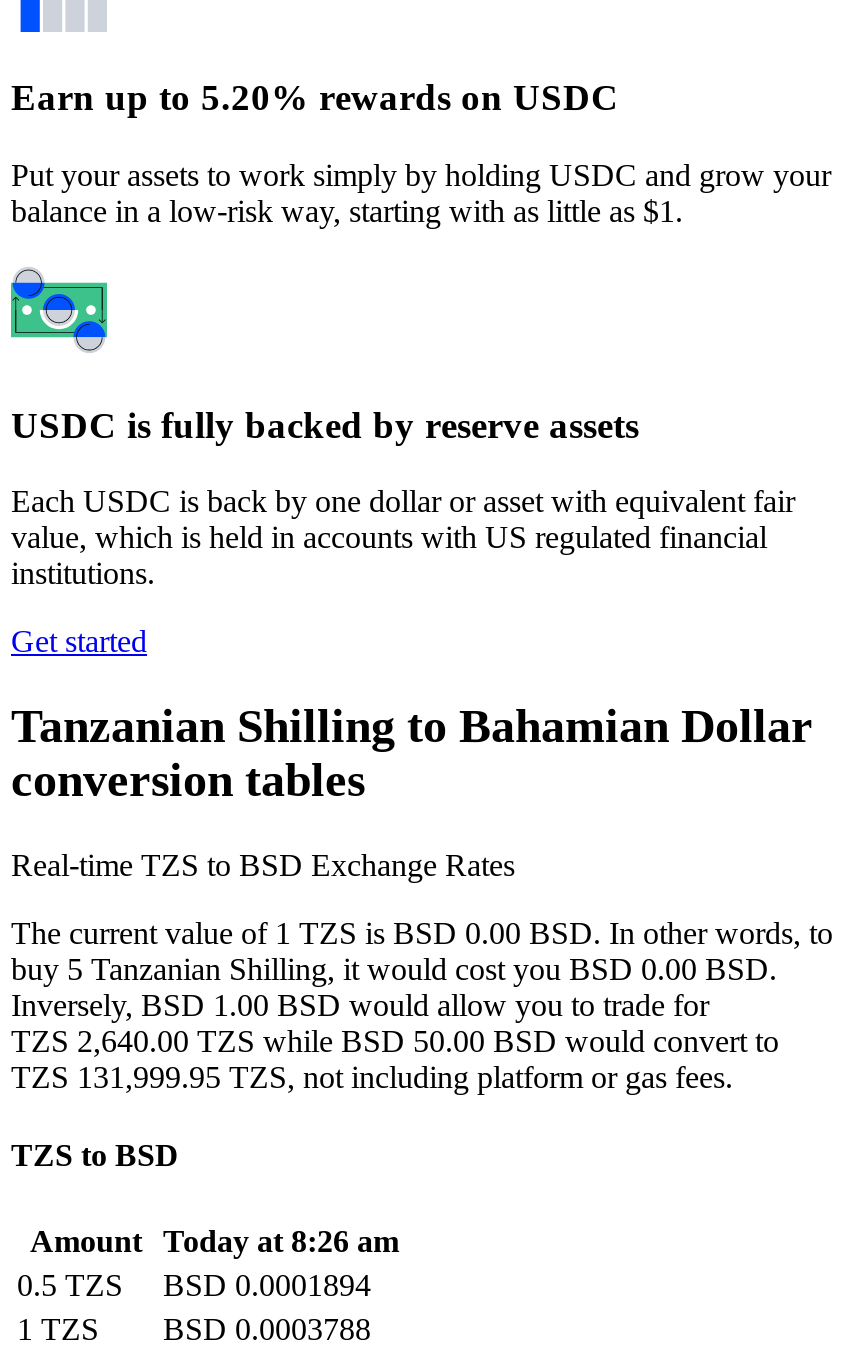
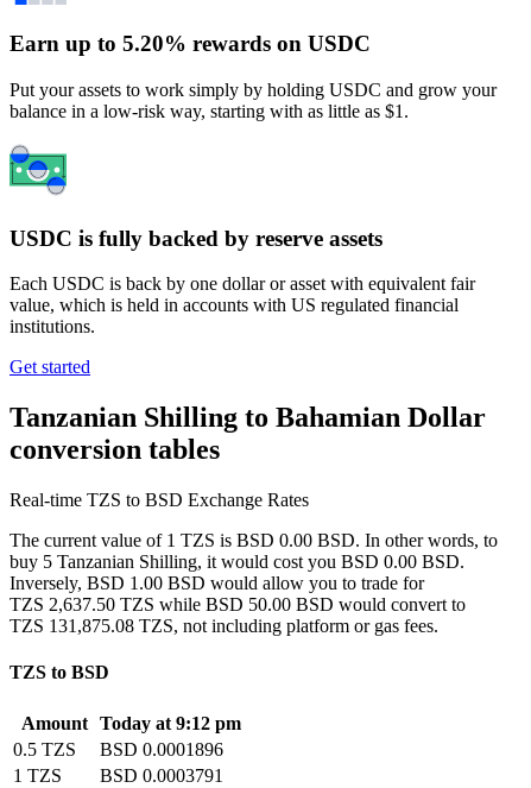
- TZS 2,640.00 TZS while BSD 50.00 BSD would convert to
+ TZS 2,637.50 TZS while BSD 50.00 BSD would convert to

- TZS 131,999.95 TZS, not including platform or gas fees.
+ TZS 131,875.08 TZS, not including platform or gas fees.

- Amount Today at 8:26 am
+ Amount Today at 9:12 pm

- 0.5 TZS BSD 0.0001894
+ 0.5 TZS BSD 0.0001896

- 1 TZS BSD 0.0003788
+ 1 TZS BSD 0.0003791
